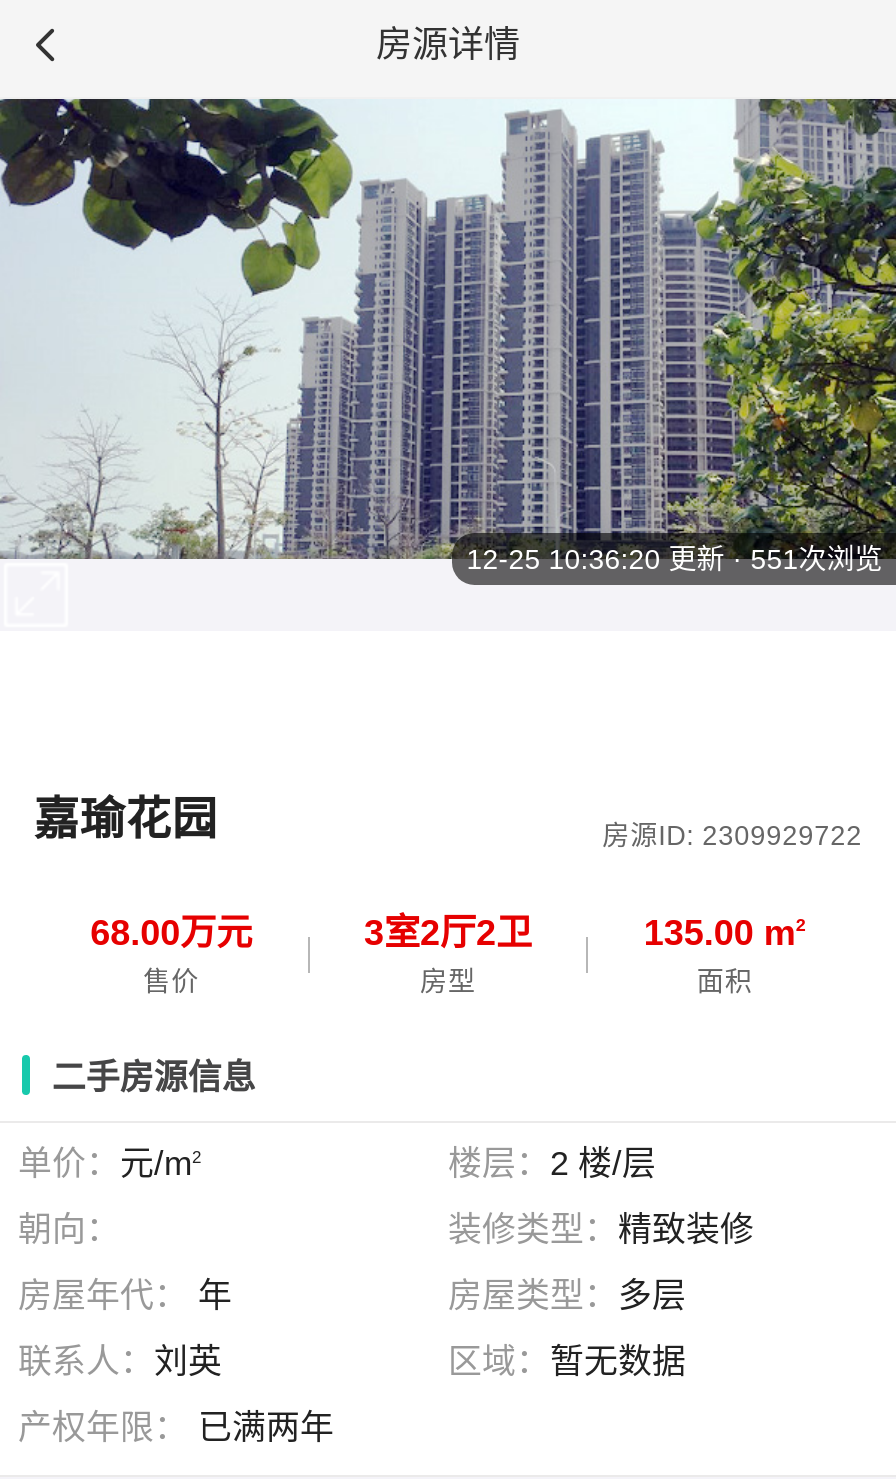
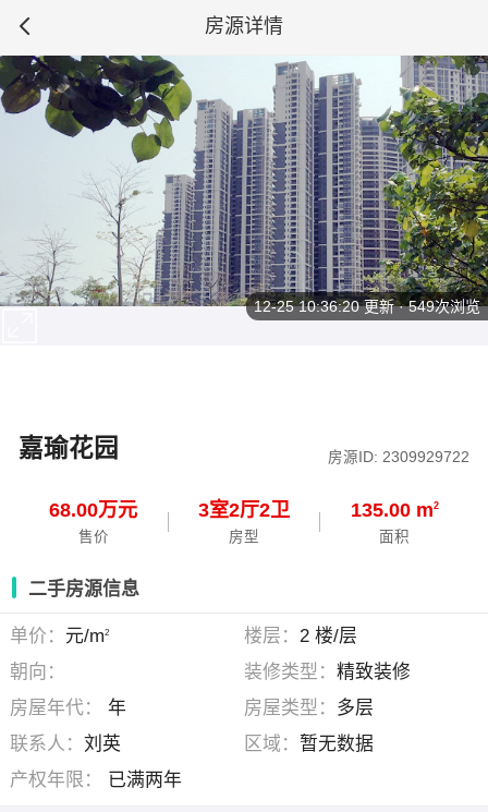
- 12-25 10:36:20更新 · 551次浏览
+ 12-25 10:36:20更新 · 549次浏览
